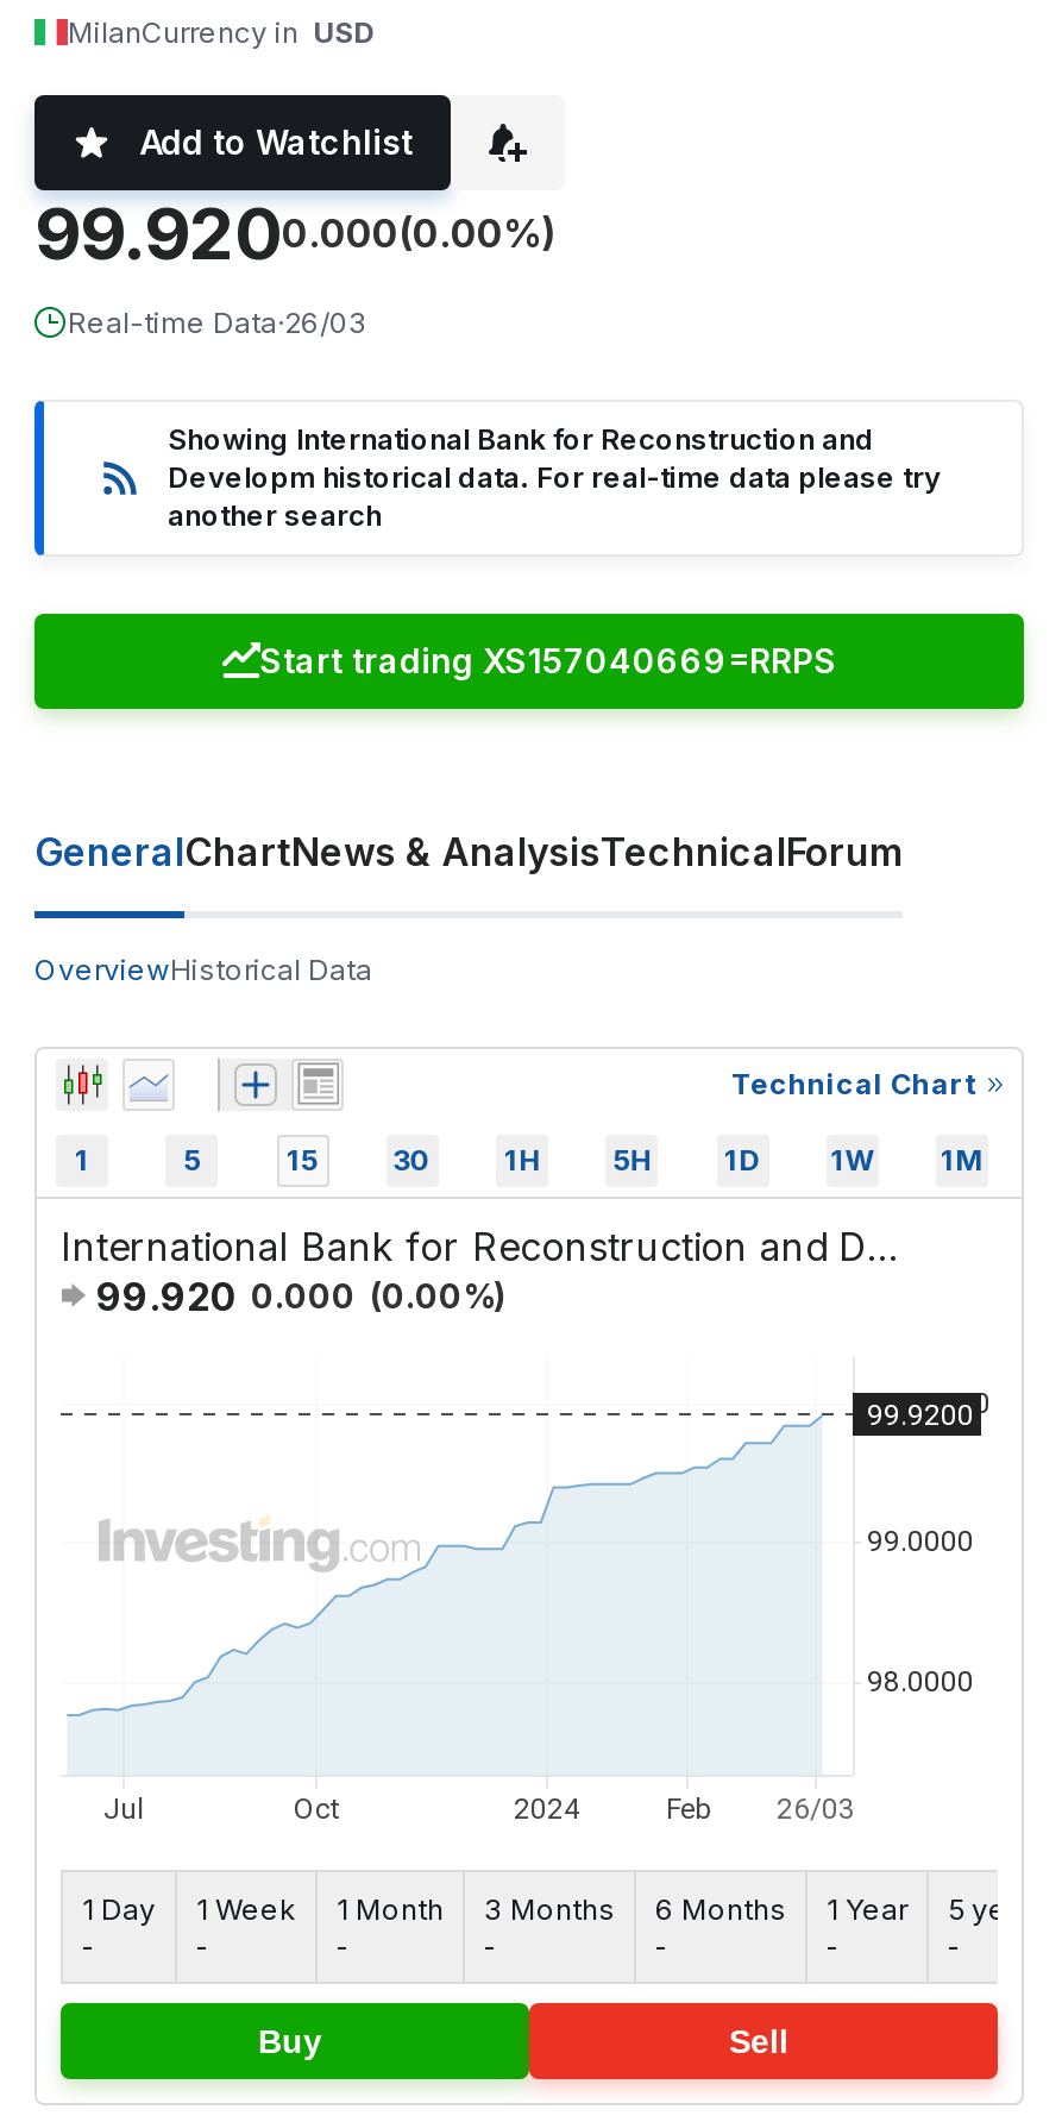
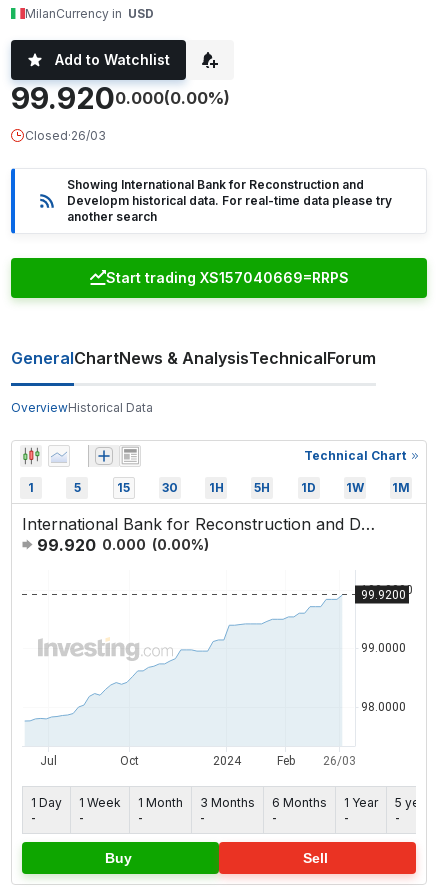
- Real-time Data·26/03
+ Closed·26/03
